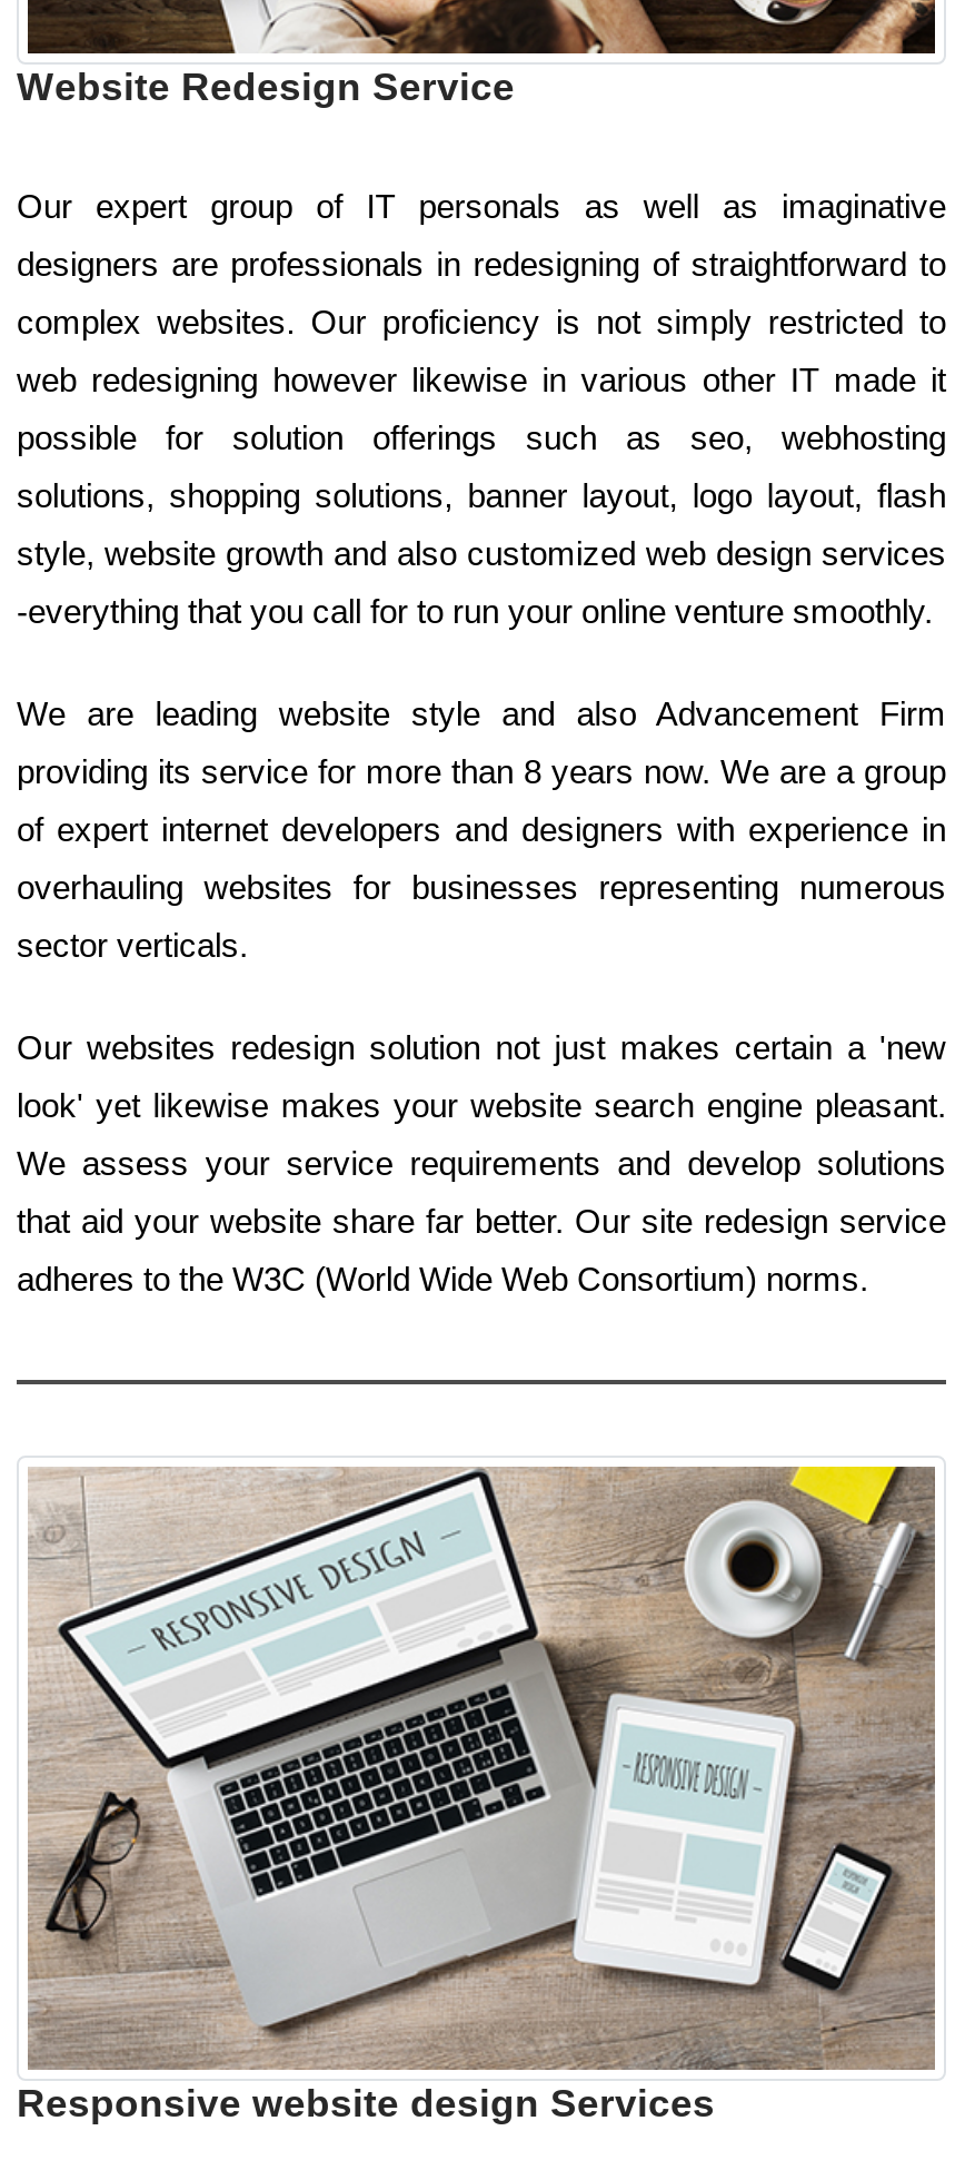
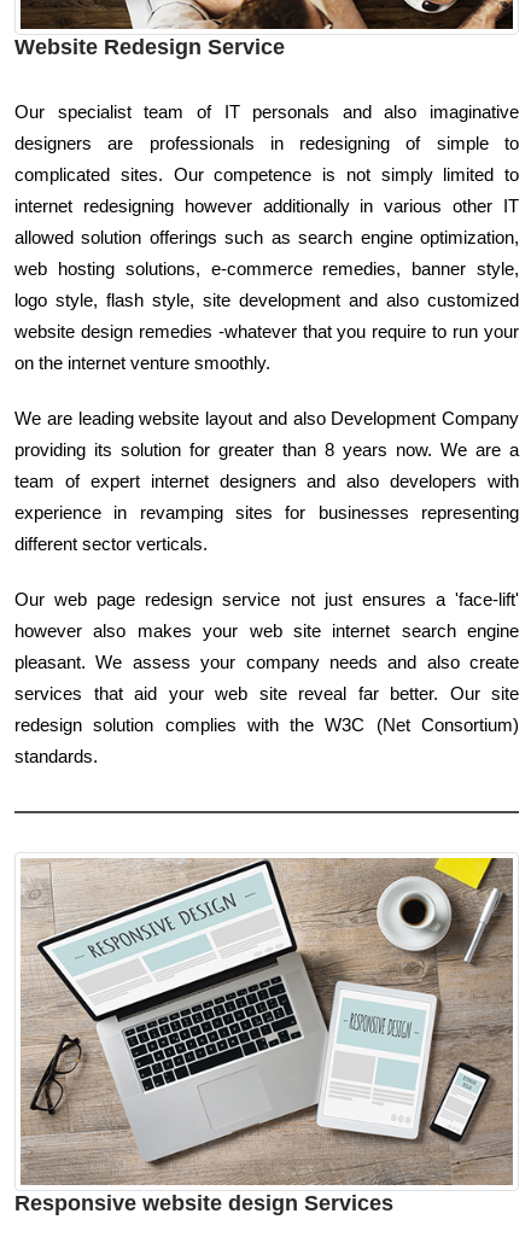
- Our expert group of IT personals as well as imaginative
- designers are professionals in redesigning of straightforward to
- complex websites. Our proficiency is not simply restricted to
- web redesigning however likewise in various other IT made it
- possible for solution offerings such as seo, webhosting
- solutions, shopping solutions, banner layout, logo layout, flash
- style, website growth and also customized web design services
- -everything that you call for to run your online venture smoothly.
- We are leading website style and also Advancement Firm
- providing its service for more than 8 years now. We are a group
- of expert internet developers and designers with experience in
- overhauling websites for businesses representing numerous
- sector verticals.
- Our websites redesign solution not just makes certain a 'new
- look' yet likewise makes your website search engine pleasant.
- We assess your service requirements and develop solutions
- that aid your website share far better. Our site redesign service
- adheres to the W3C (World Wide Web Consortium) norms.
+ Our specialist team of IT personals and also imaginative
+ designers are professionals in redesigning of simple to
+ complicated sites. Our competence is not simply limited to
+ internet redesigning however additionally in various other IT
+ allowed solution offerings such as search engine optimization,
+ web hosting solutions, e-commerce remedies, banner style,
+ logo style, flash style, site development and also customized
+ website design remedies -whatever that you require to run your
+ on the internet venture smoothly.
+ We are leading website layout and also Development Company
+ providing its solution for greater than 8 years now. We are a
+ team of expert internet designers and also developers with
+ experience in revamping sites for businesses representing
+ different sector verticals.
+ Our web page redesign service not just ensures a 'face-lift'
+ however also makes your web site internet search engine
+ pleasant. We assess your company needs and also create
+ services that aid your web site reveal far better. Our site
+ redesign solution complies with the W3C (Net Consortium)
+ standards.
